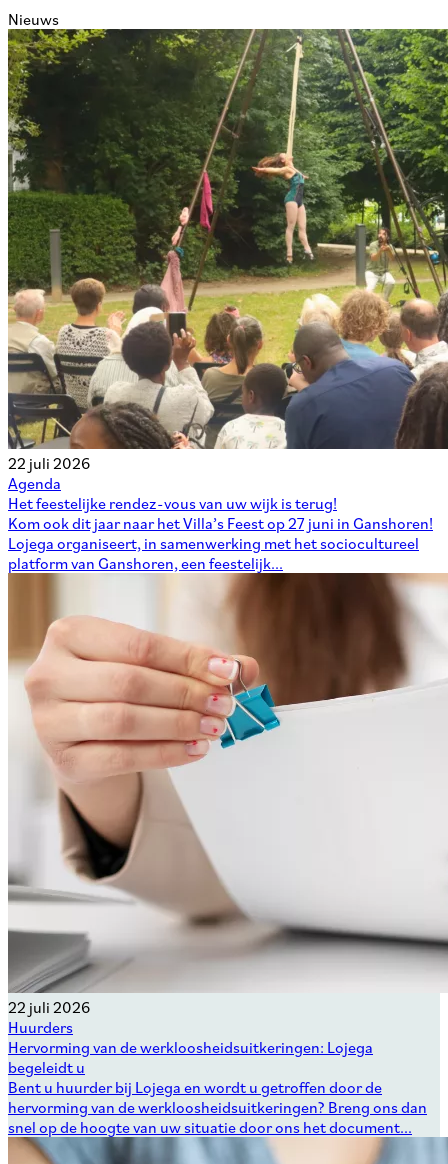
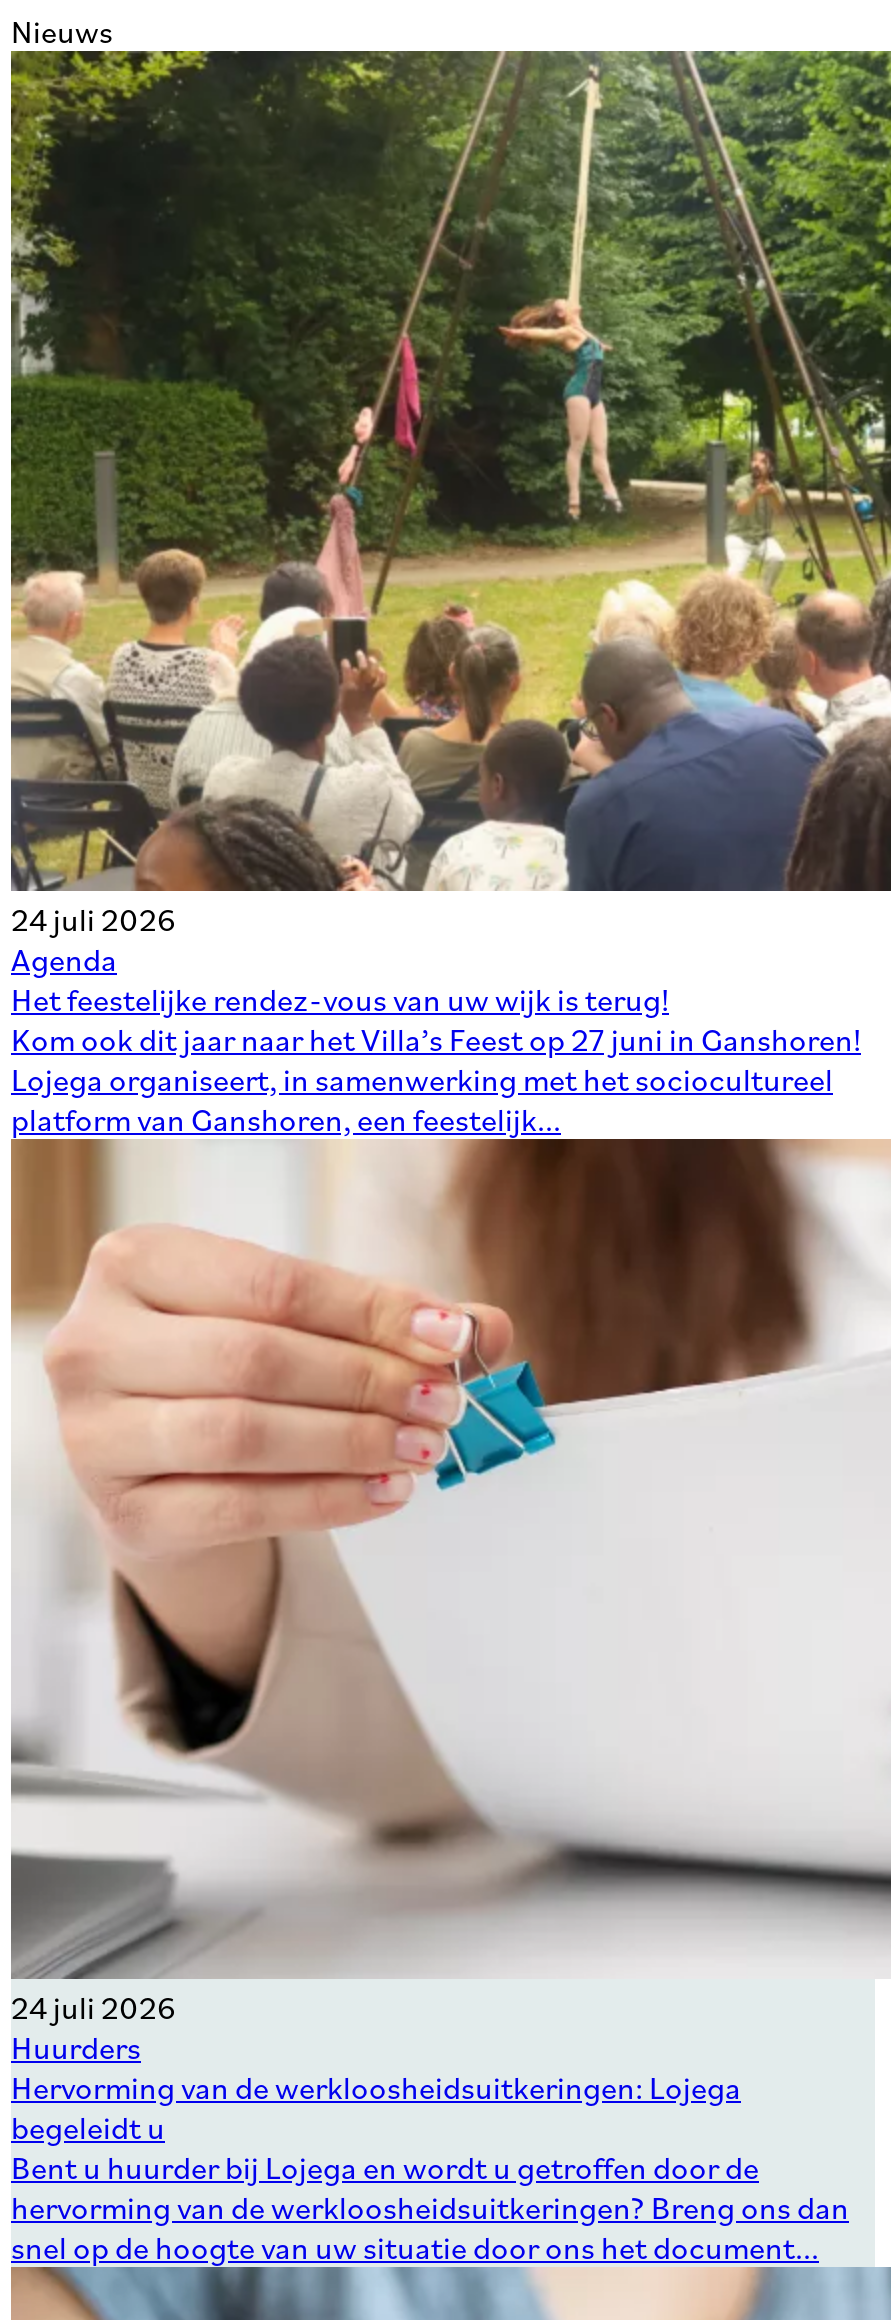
- 22 juli 2026
+ 24 juli 2026

- 22 juli 2026
+ 24 juli 2026
